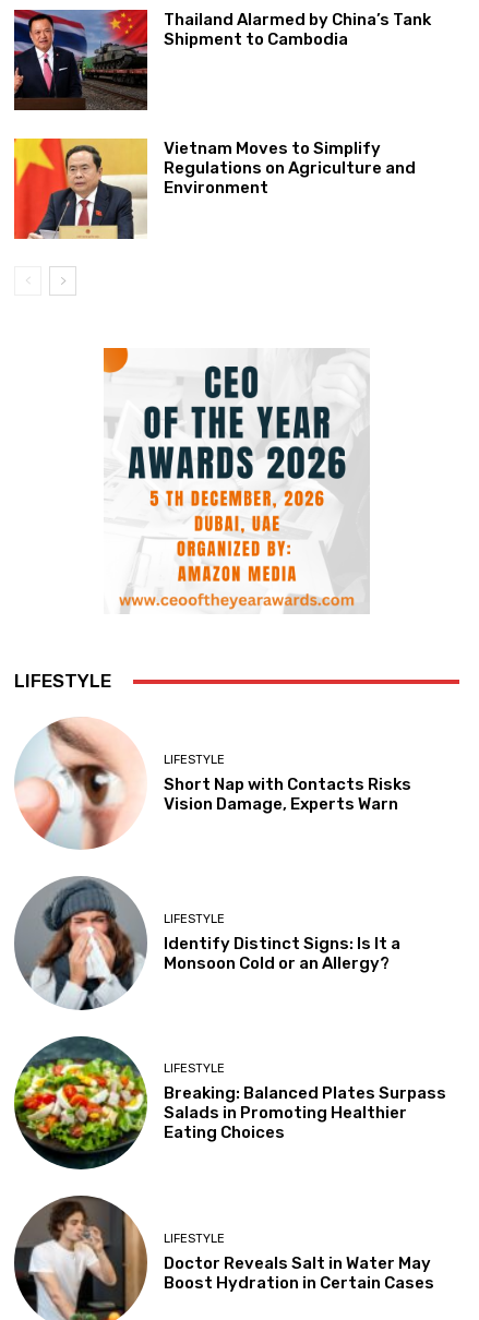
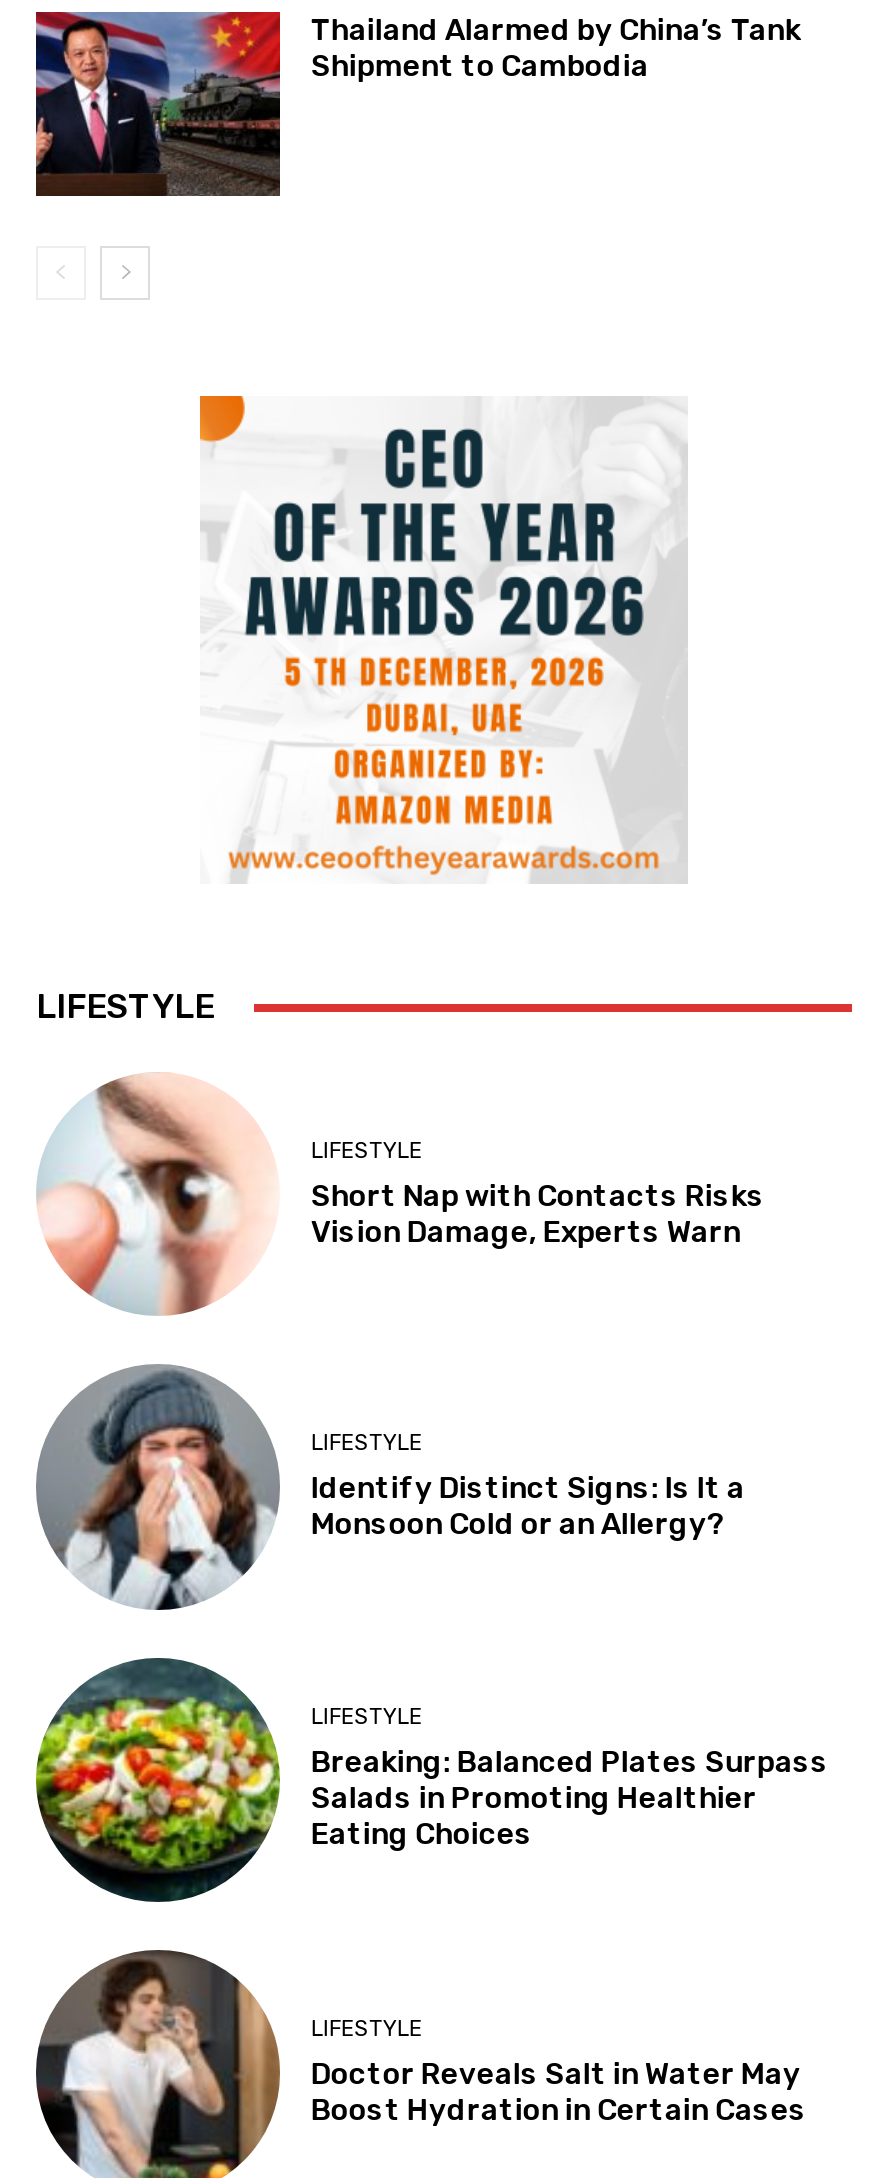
- [image]
- Vietnam Moves to Simplify
- Regulations on Agriculture and
- Environment
